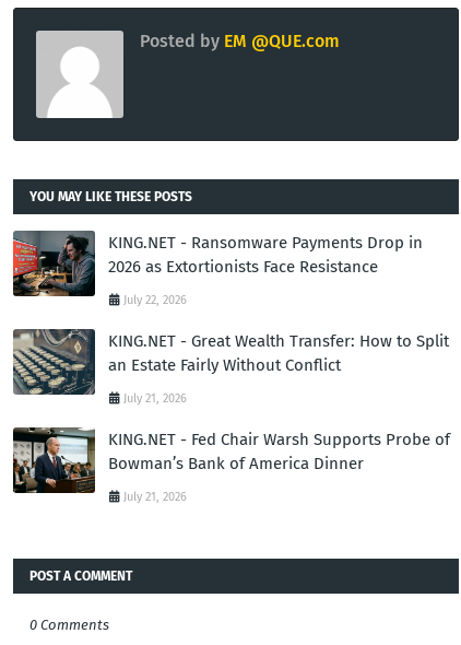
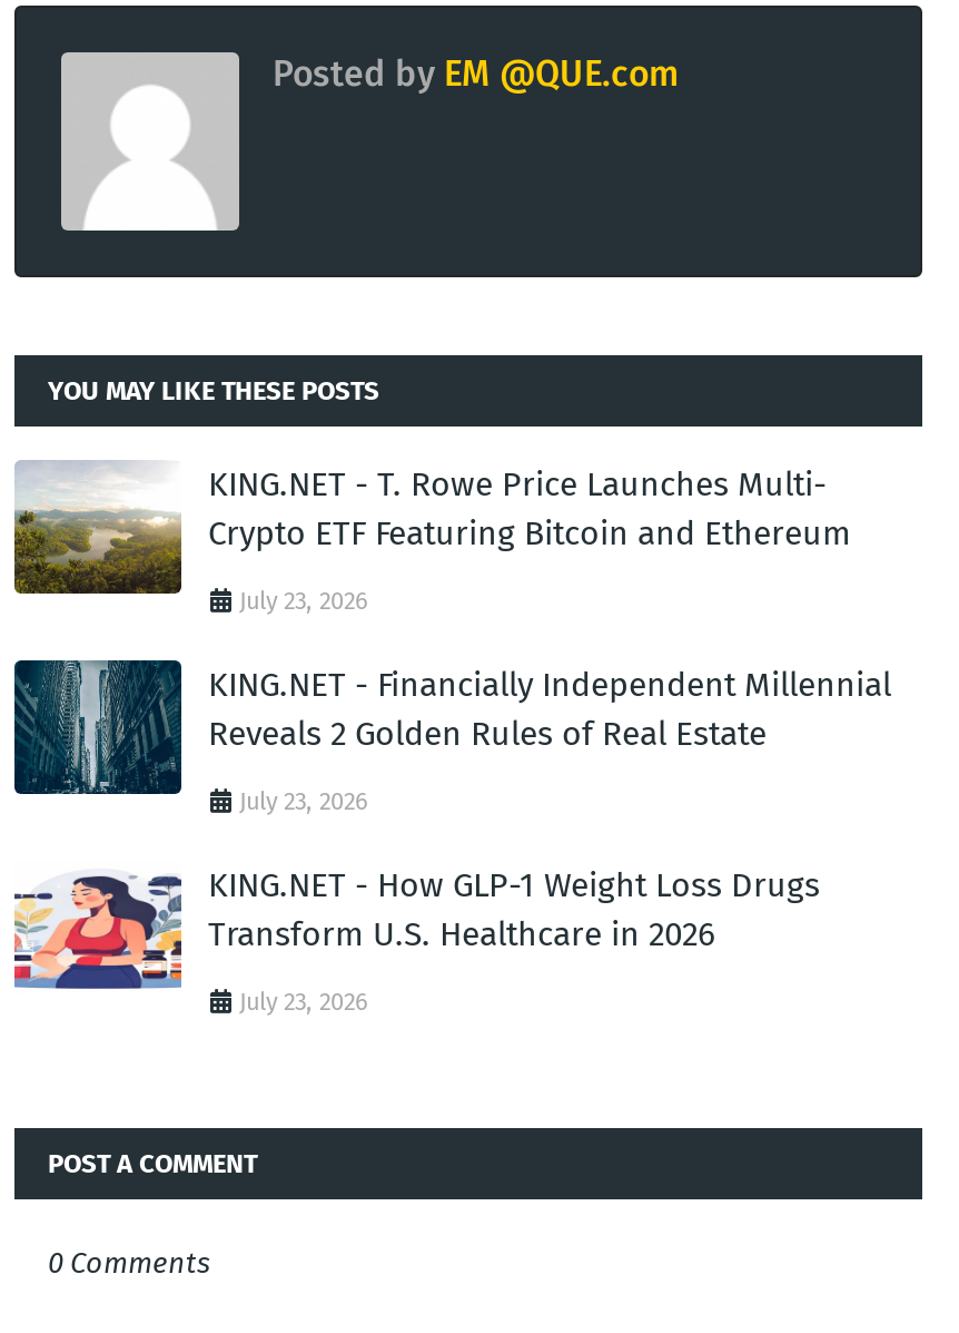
- [image]
- KING.NET - Ransomware Payments Drop in
- 2026 as Extortionists Face Resistance
+ [image]
+ KING.NET - T. Rowe Price Launches Multi-
+ Crypto ETF Featuring Bitcoin and Ethereum

- July 22, 2026
+ July 23, 2026

- [image]
- KING.NET - Great Wealth Transfer: How to Split
- an Estate Fairly Without Conflict
+ [image]
+ KING.NET - Financially Independent Millennial
+ Reveals 2 Golden Rules of Real Estate

- July 21, 2026
+ July 23, 2026

- [image]
- KING.NET - Fed Chair Warsh Supports Probe of
- Bowman’s Bank of America Dinner
+ [image]
+ KING.NET - How GLP-1 Weight Loss Drugs
+ Transform U.S. Healthcare in 2026

- July 21, 2026
+ July 23, 2026
